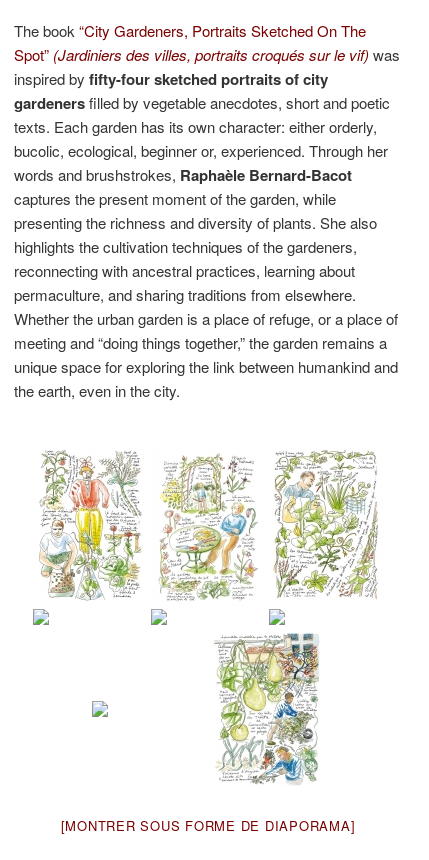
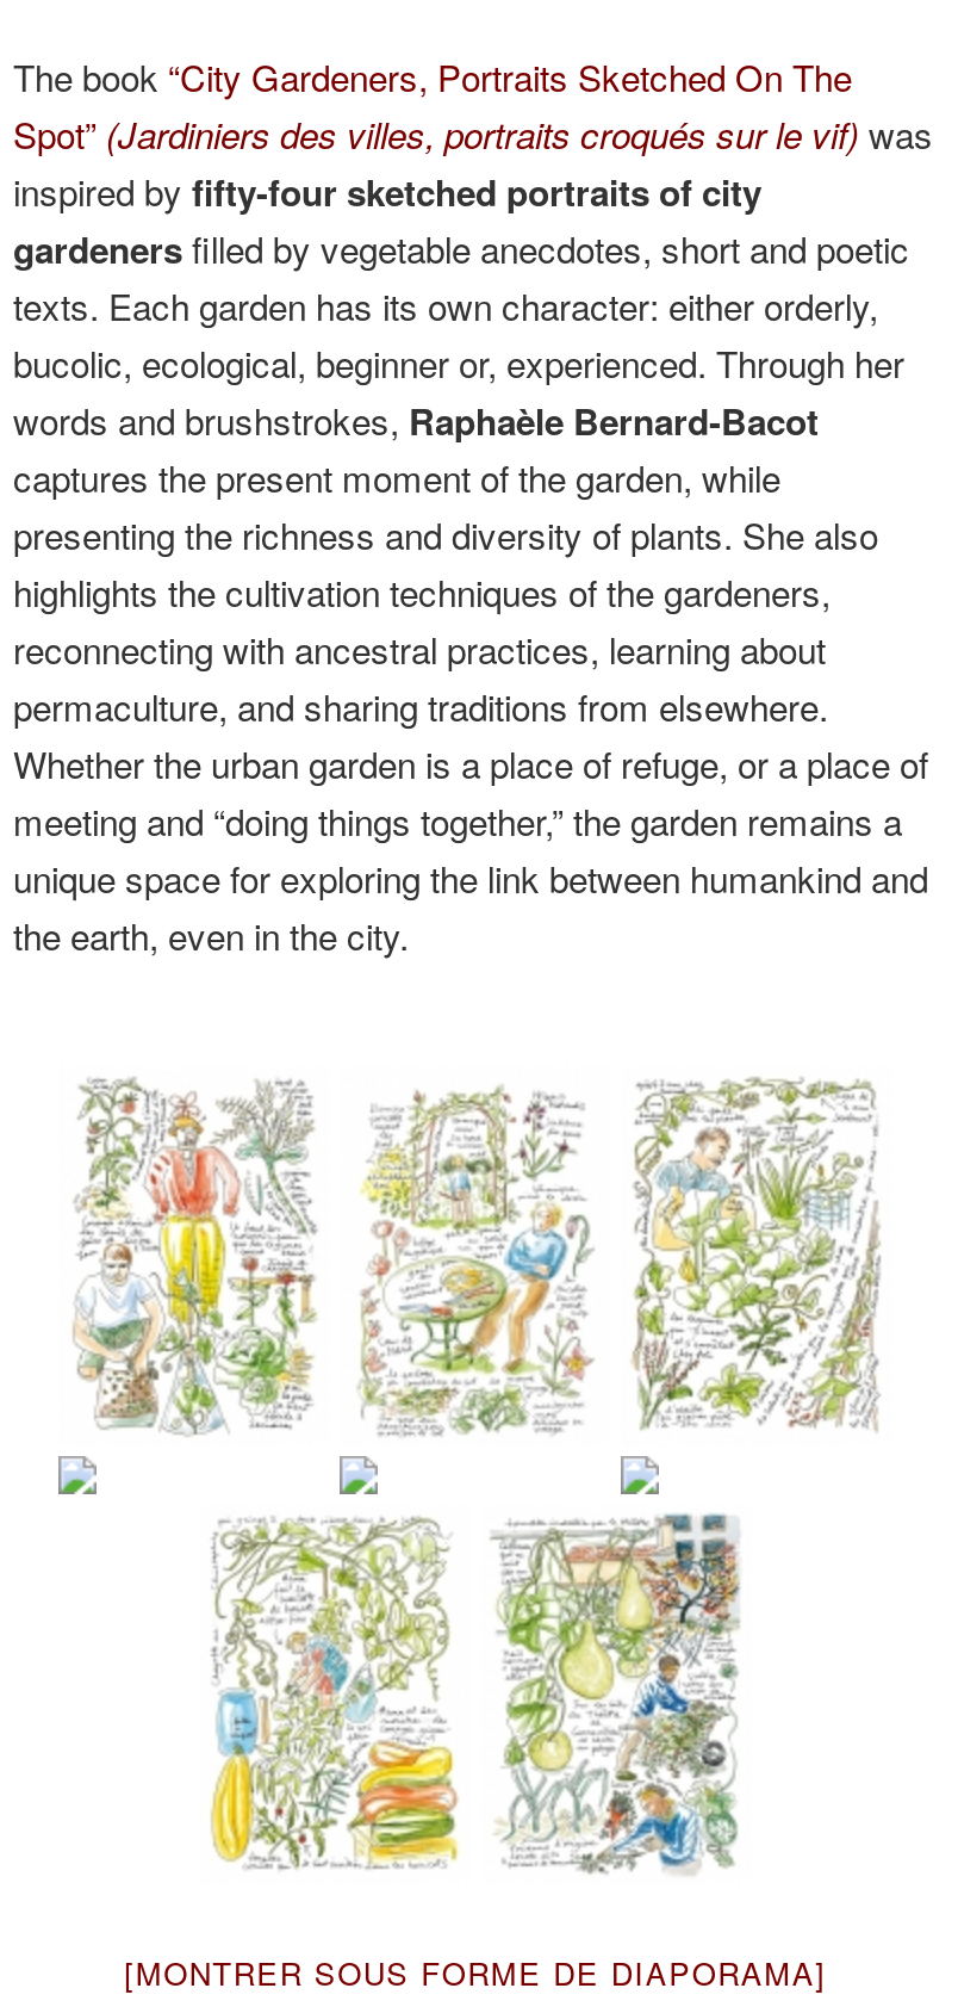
+ [image]
